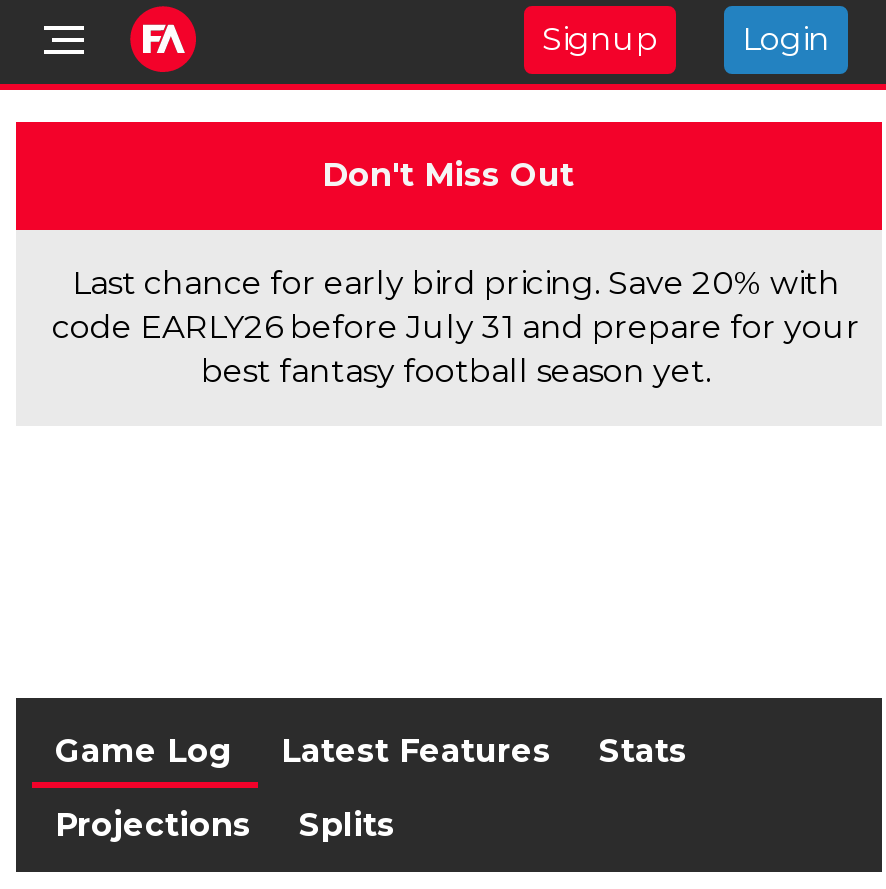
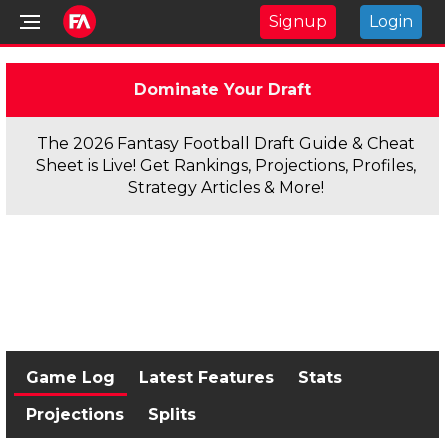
- Don't Miss Out
+ Dominate Your Draft

- Last chance for early bird pricing. Save 20% with
- code EARLY26 before July 31 and prepare for your
- best fantasy football season yet.
+ The 2026 Fantasy Football Draft Guide & Cheat
+ Sheet is Live! Get Rankings, Projections, Profiles,
+ Strategy Articles & More!
